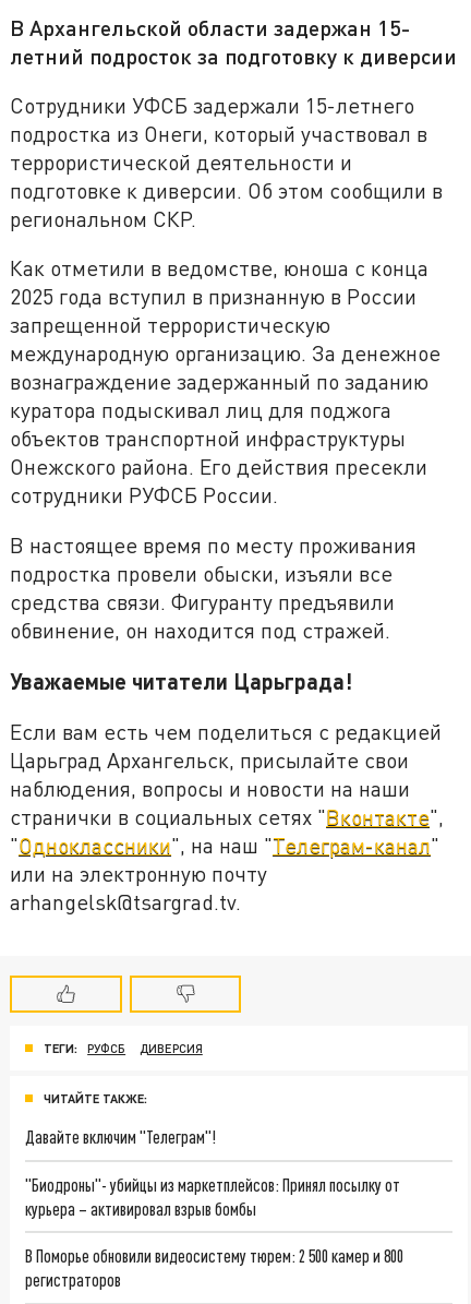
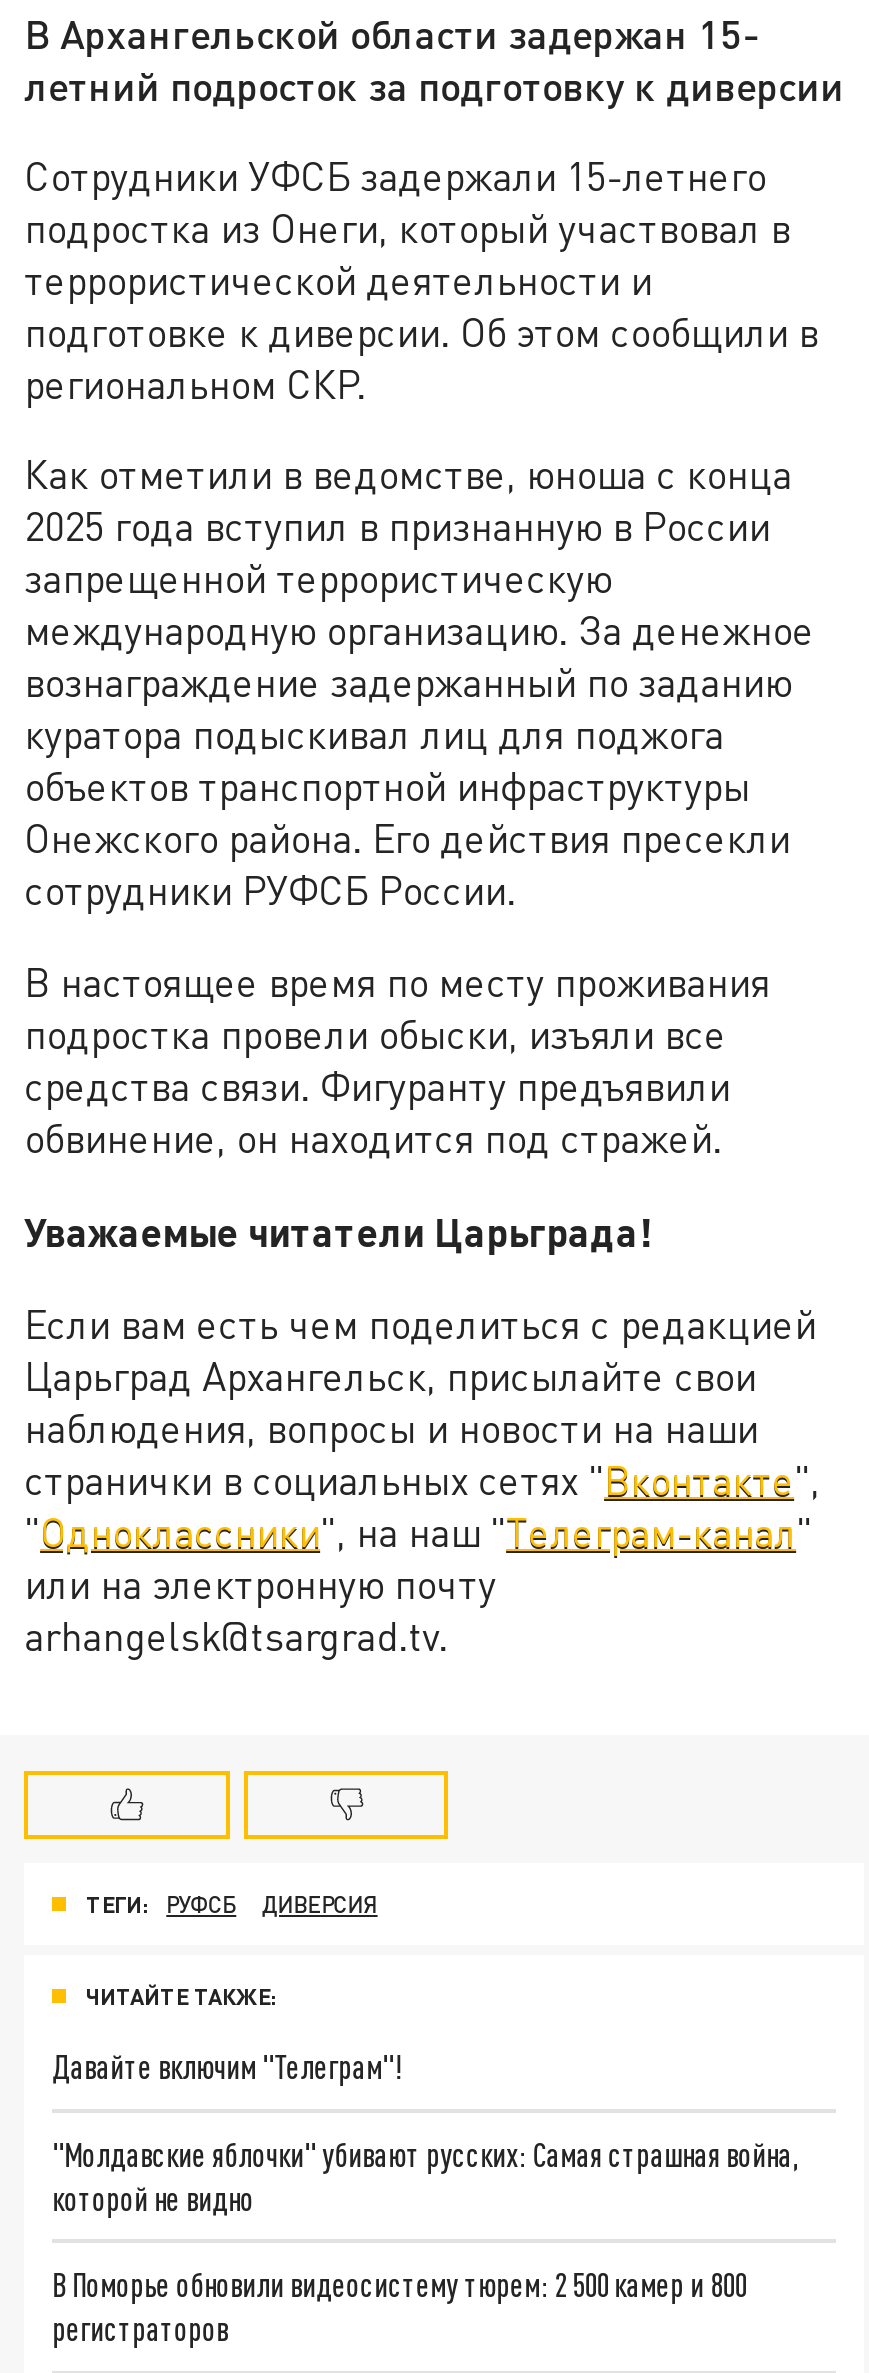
- "Биодроны"- убийцы из маркетплейсов: Принял посылку от
- курьера – активировал взрыв бомбы
+ "Молдавские яблочки" убивают русских: Самая страшная война,
+ которой не видно
